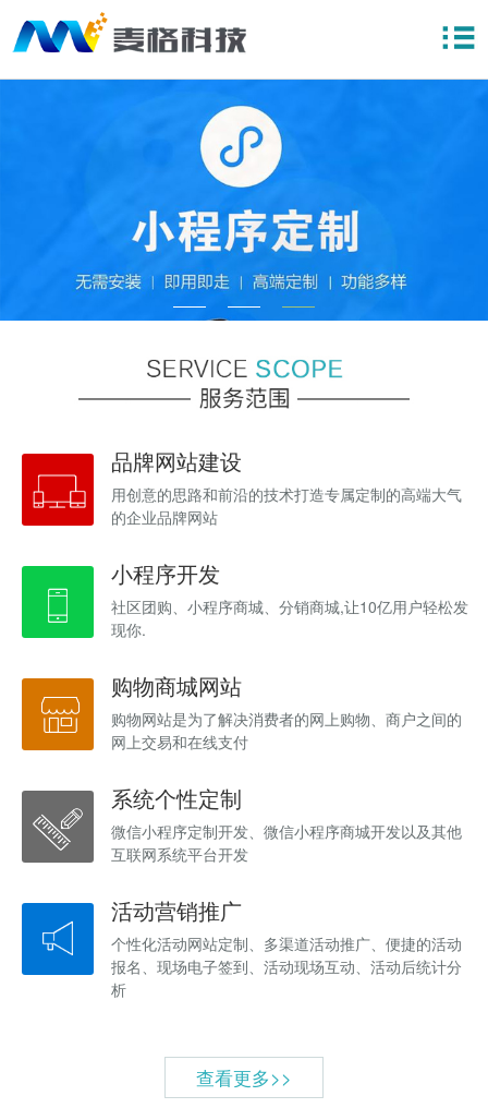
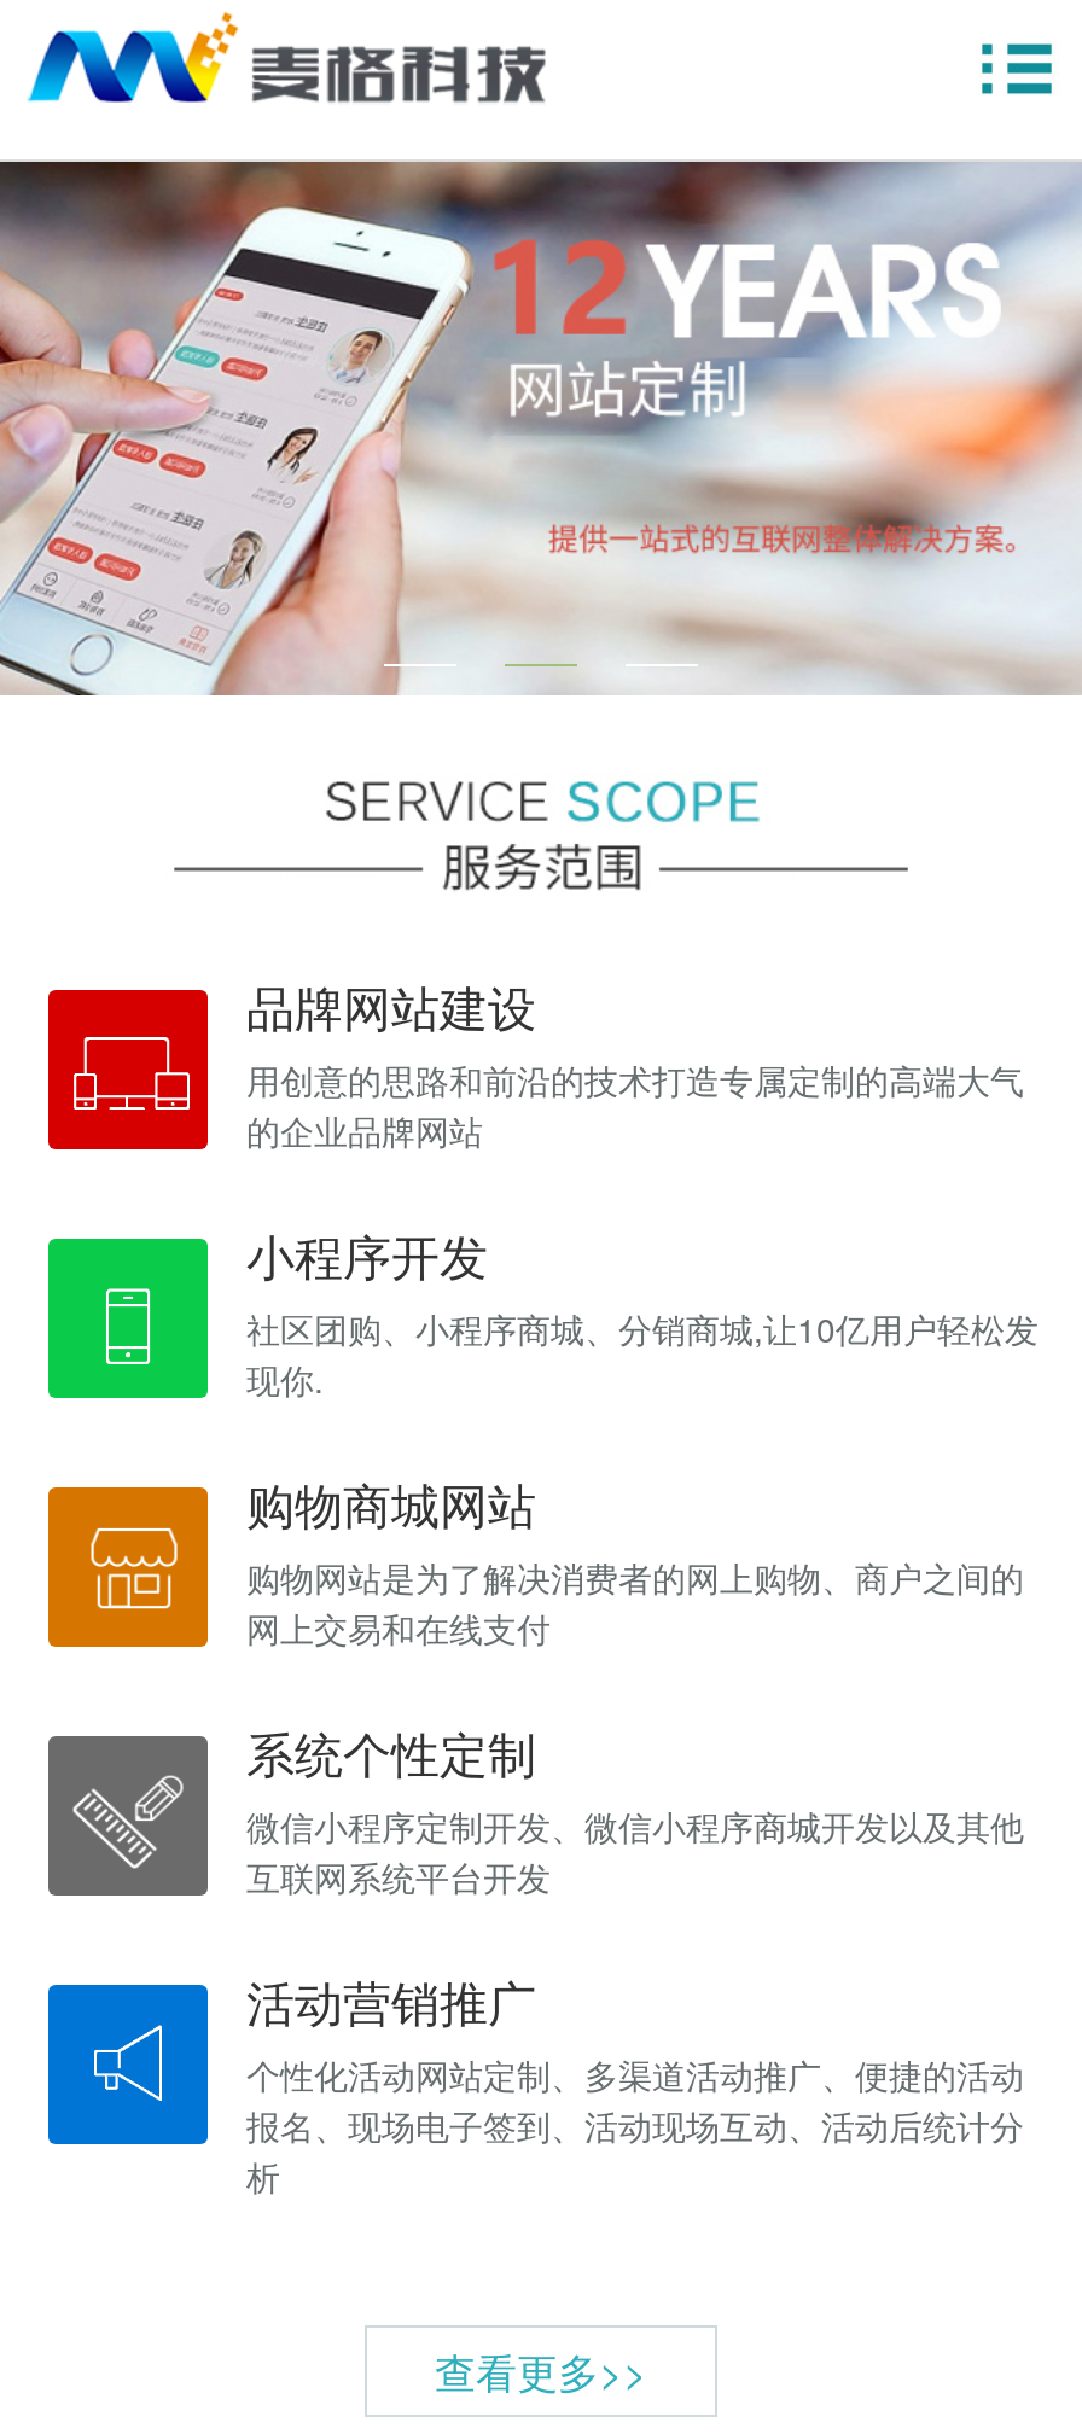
- [image]
+ [image]
